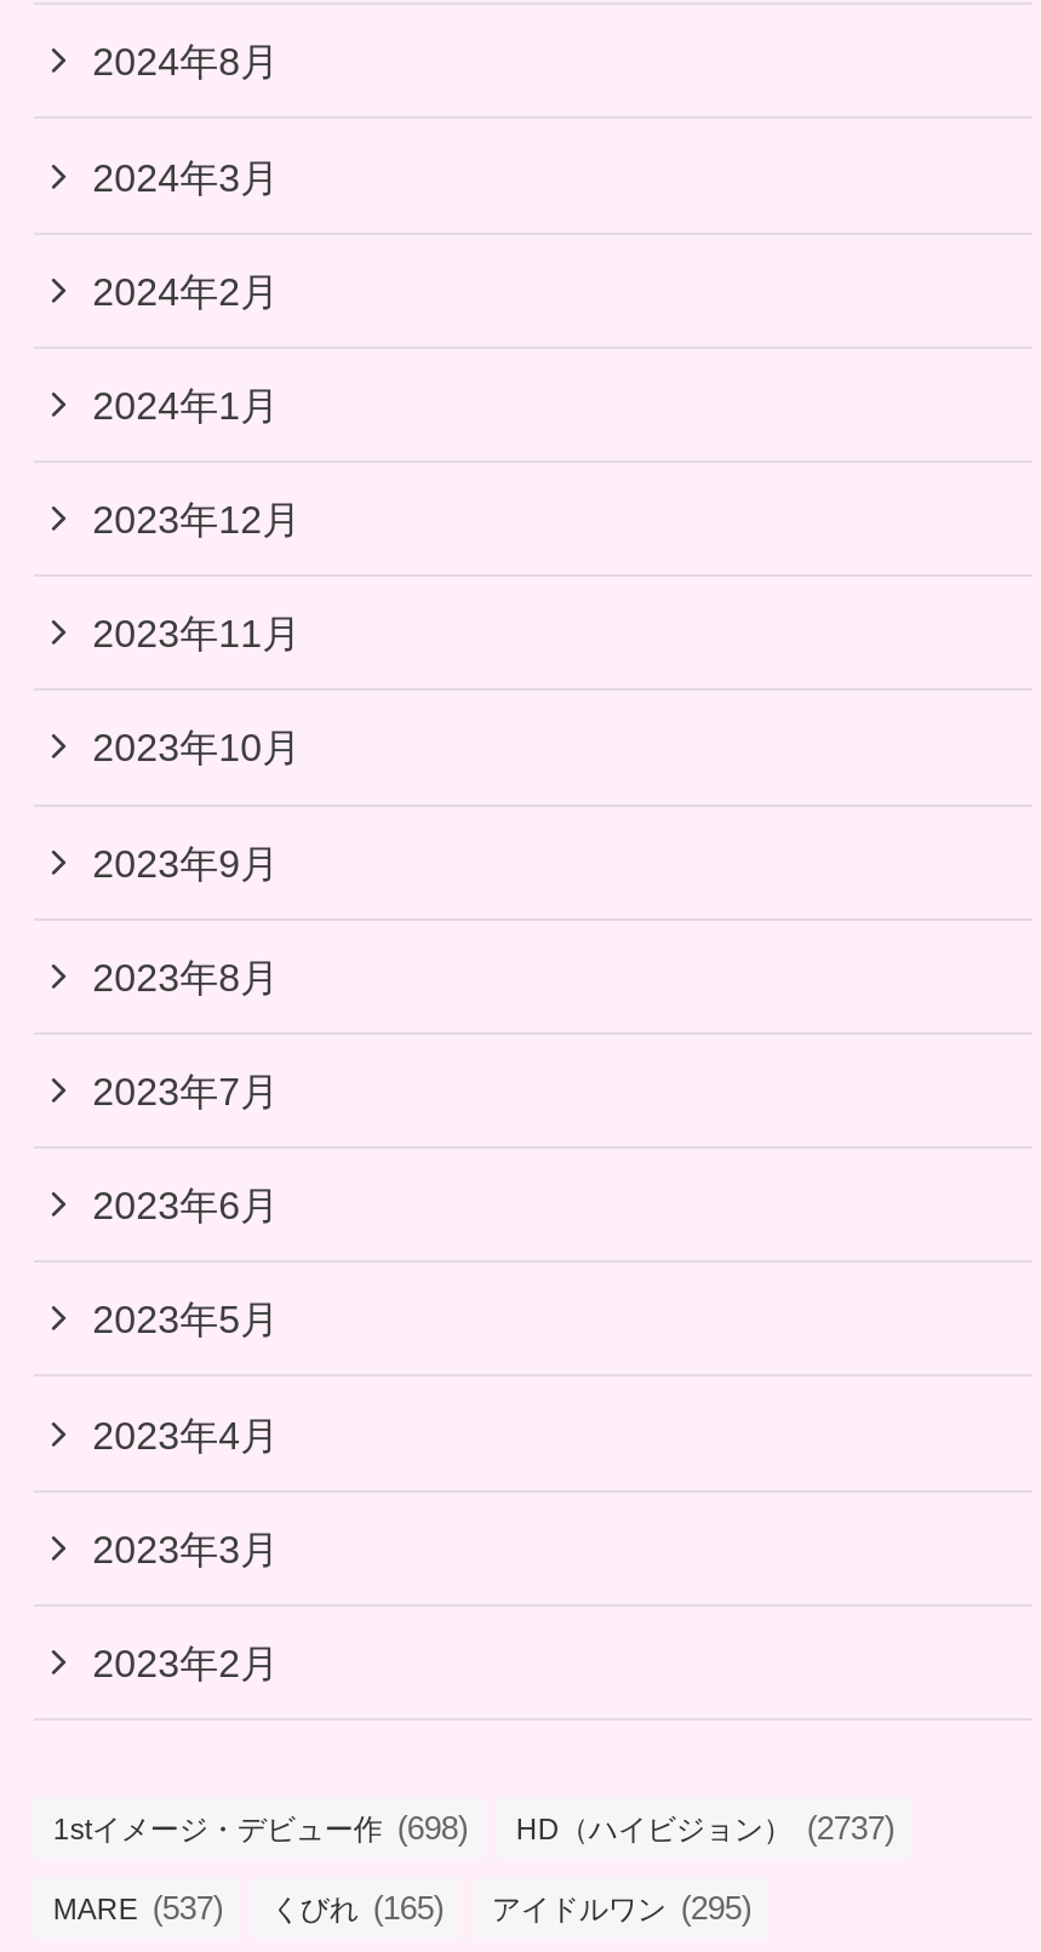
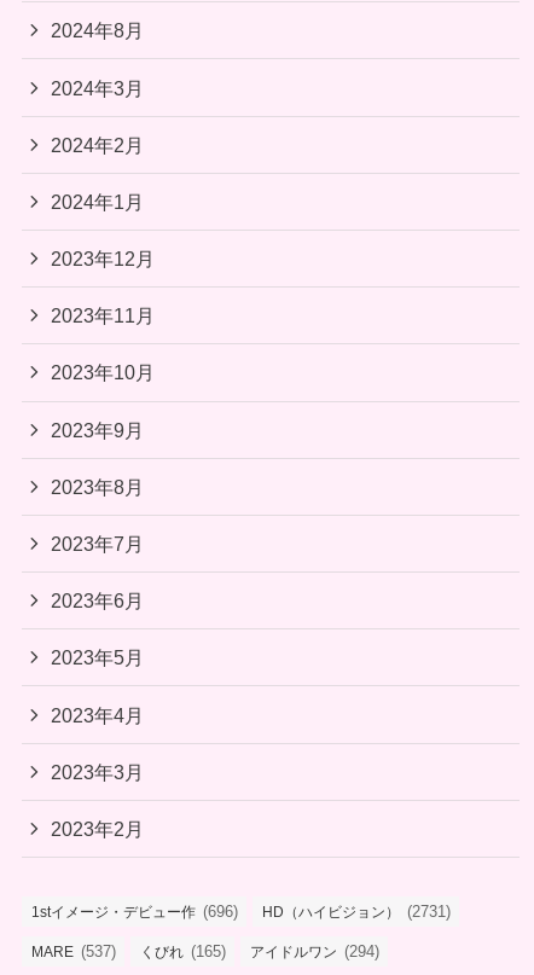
- 1stイメージ・デビュー作 (698)
+ 1stイメージ・デビュー作 (696)

- HD（ハイビジョン） (2737)
+ HD（ハイビジョン） (2731)

- アイドルワン (295)
+ アイドルワン (294)
